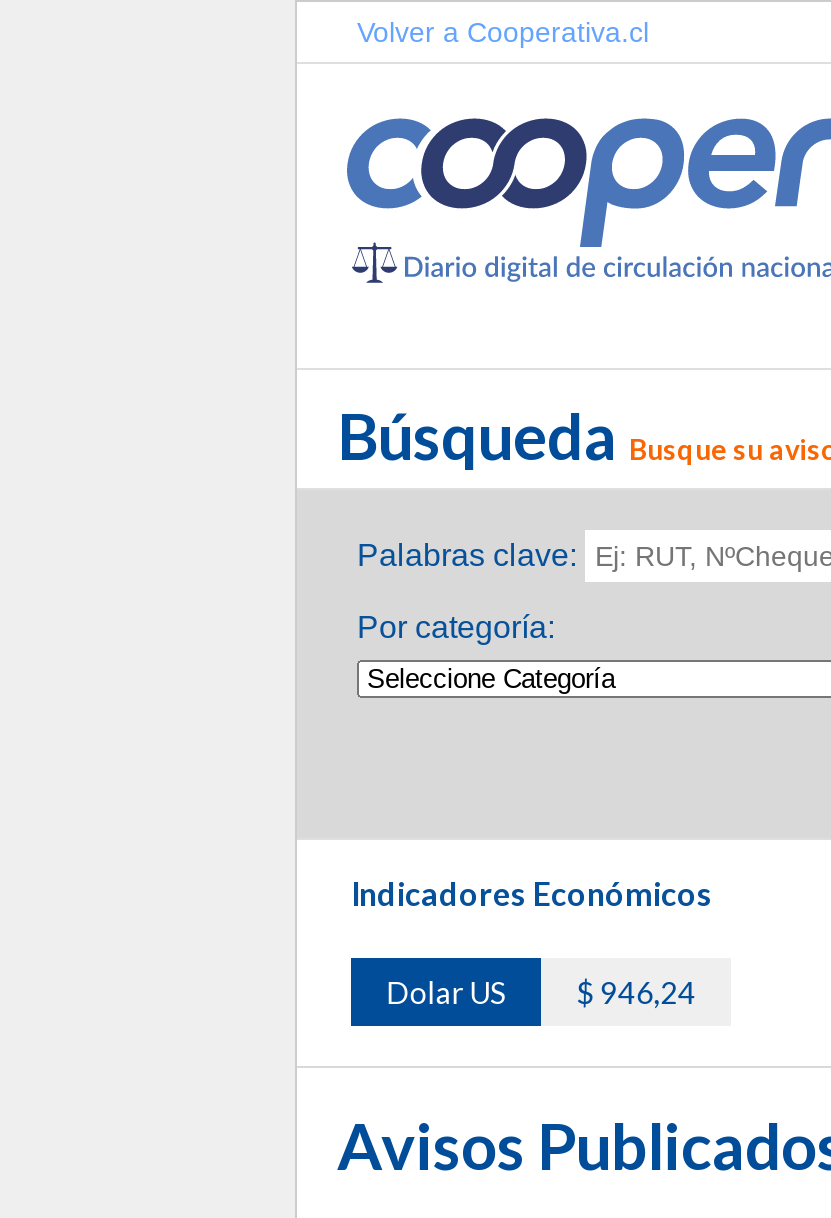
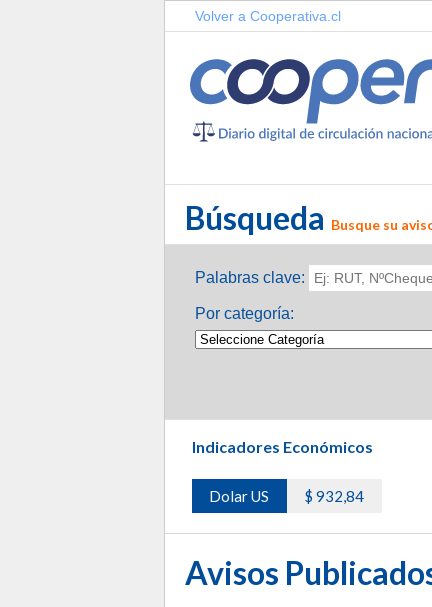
- Dolar US $ 946,24
+ Dolar US $ 932,84
